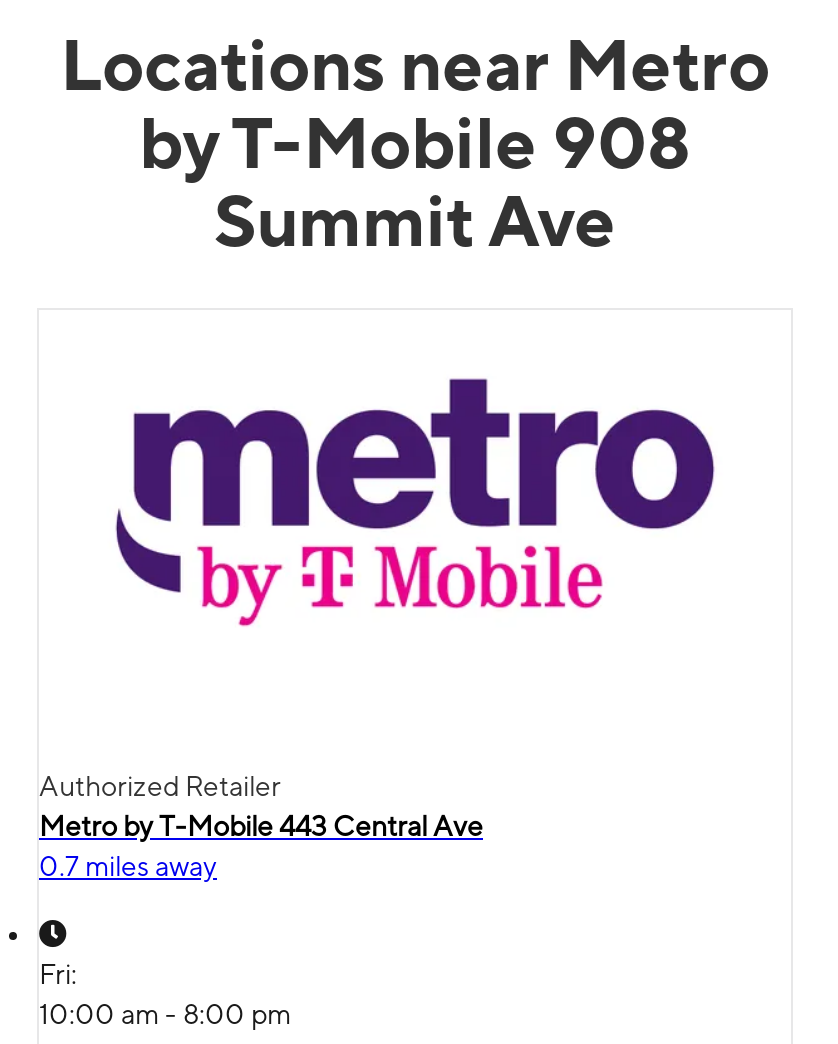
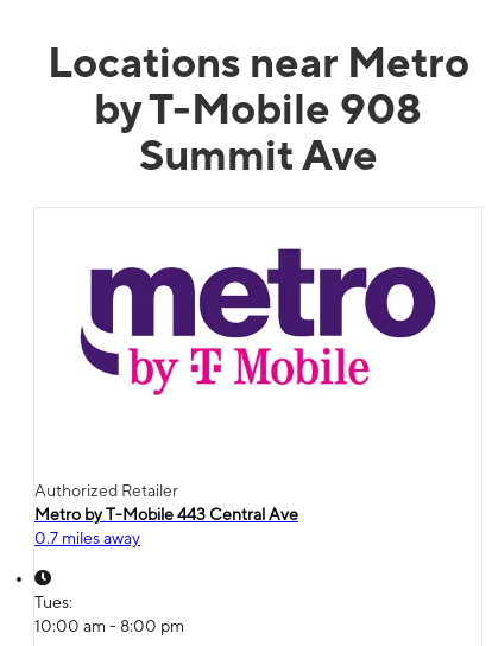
- Fri:
+ Tues:
